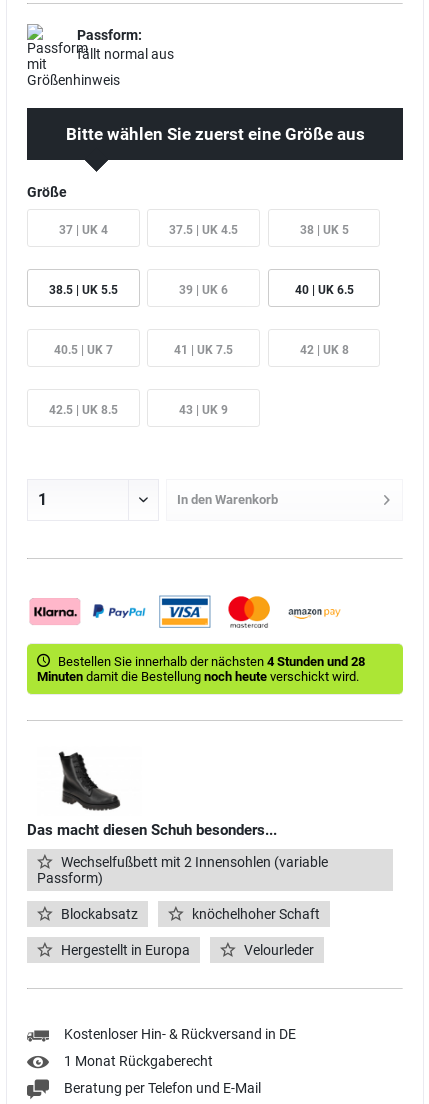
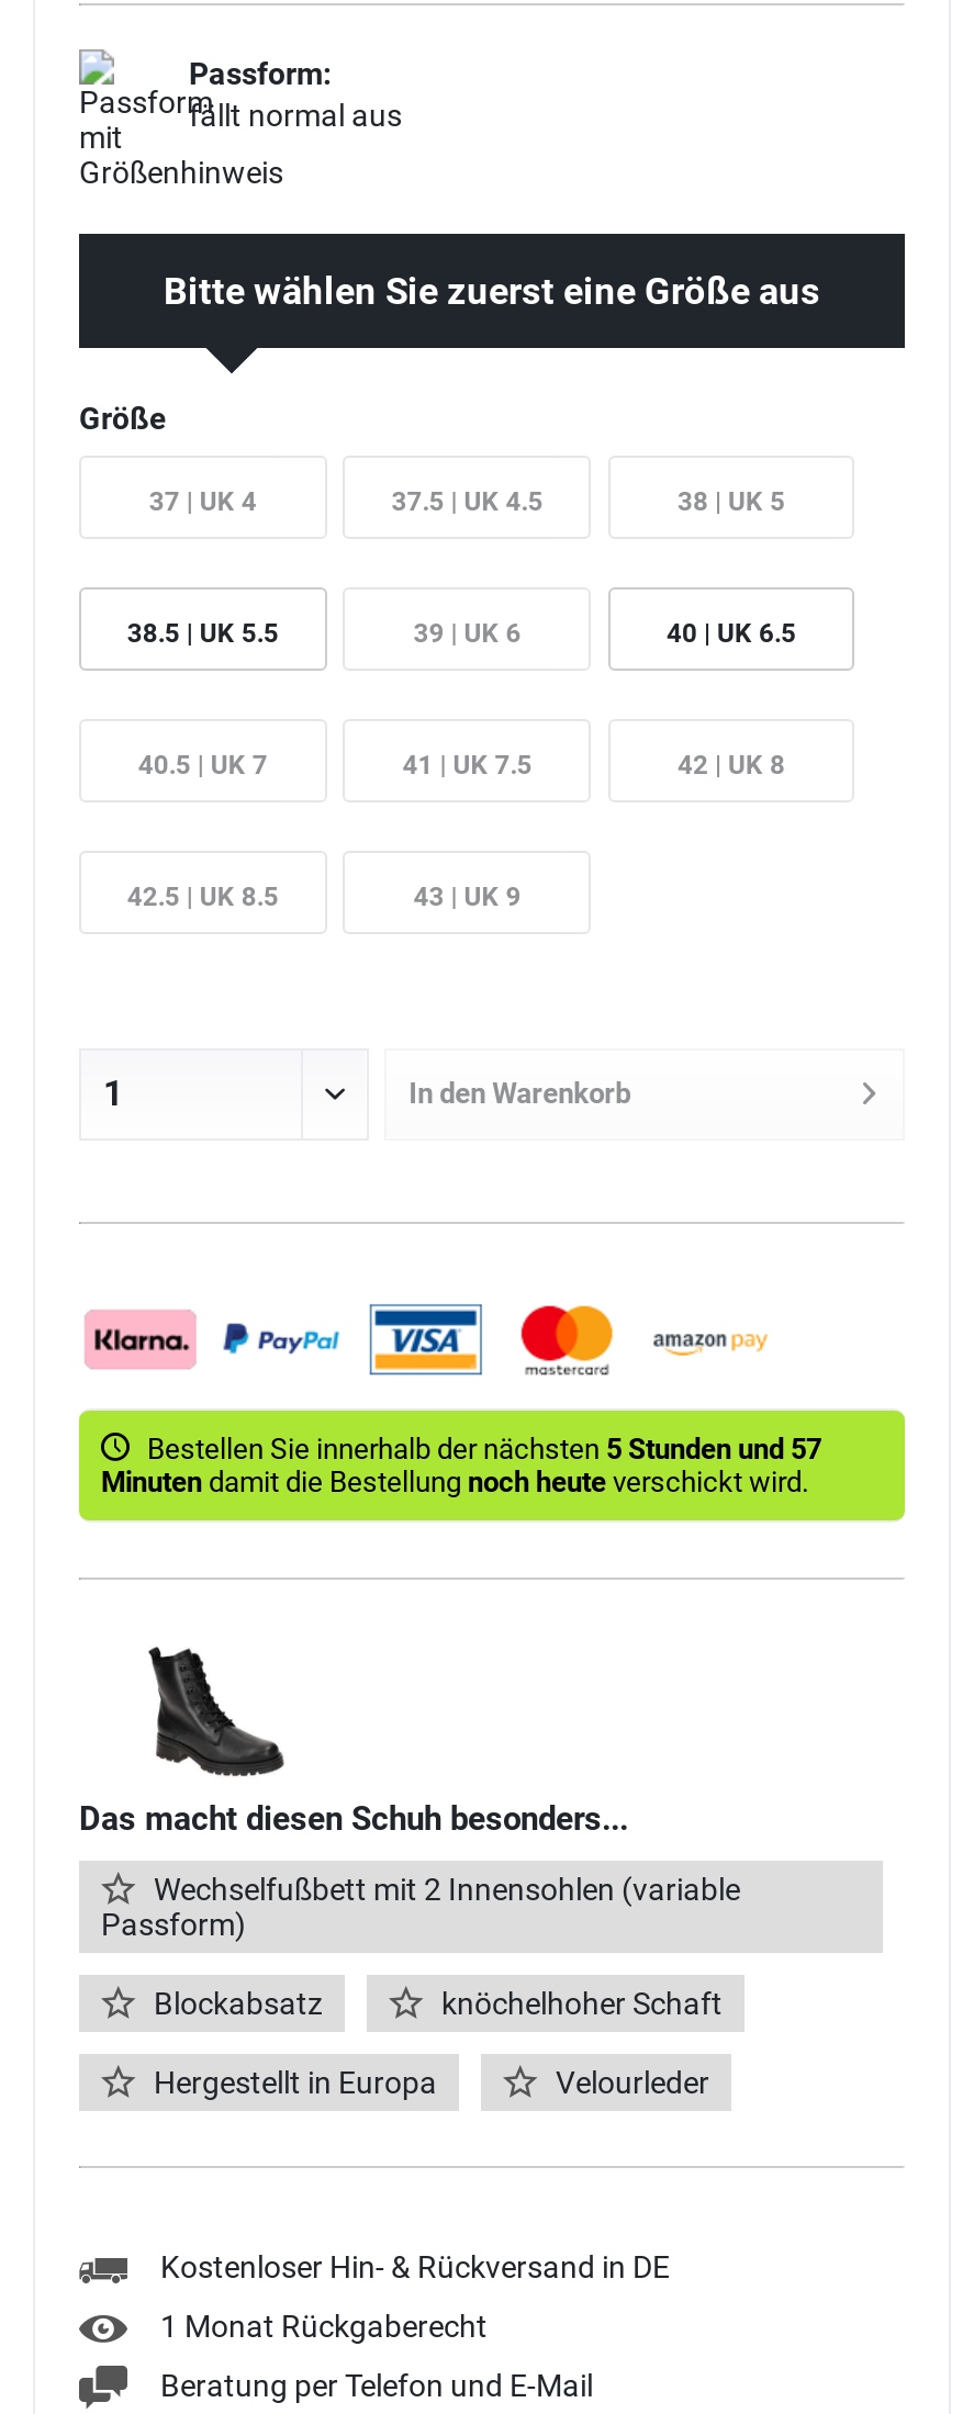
- Bestellen Sie innerhalb der nächsten 4 Stunden und 28
+ Bestellen Sie innerhalb der nächsten 5 Stunden und 57
